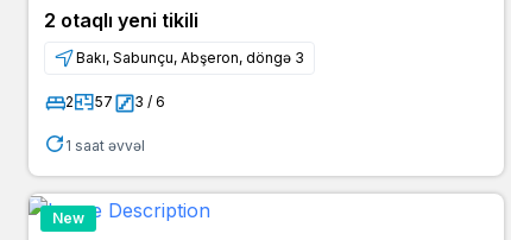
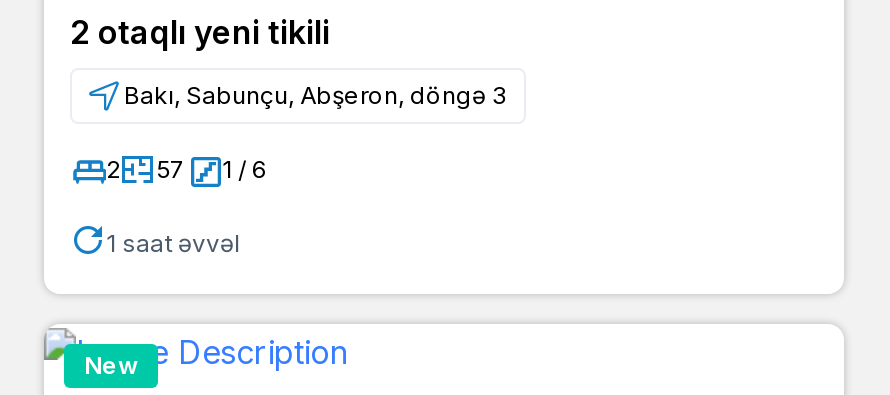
- 2 57 3 / 6
+ 2 57 1 / 6
